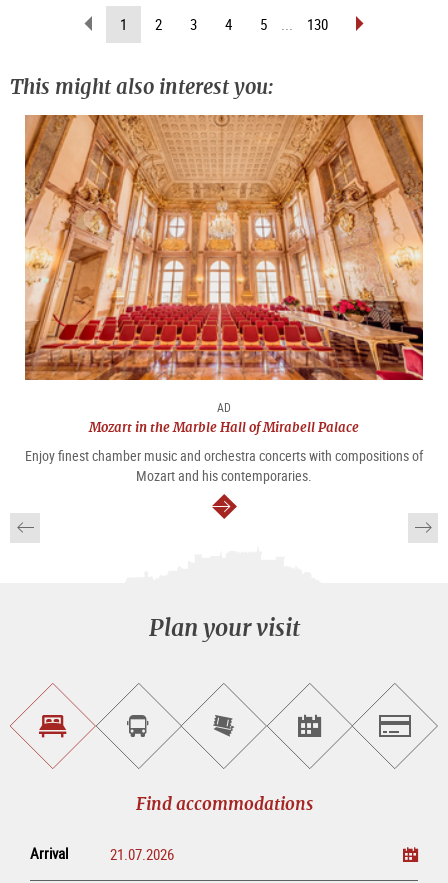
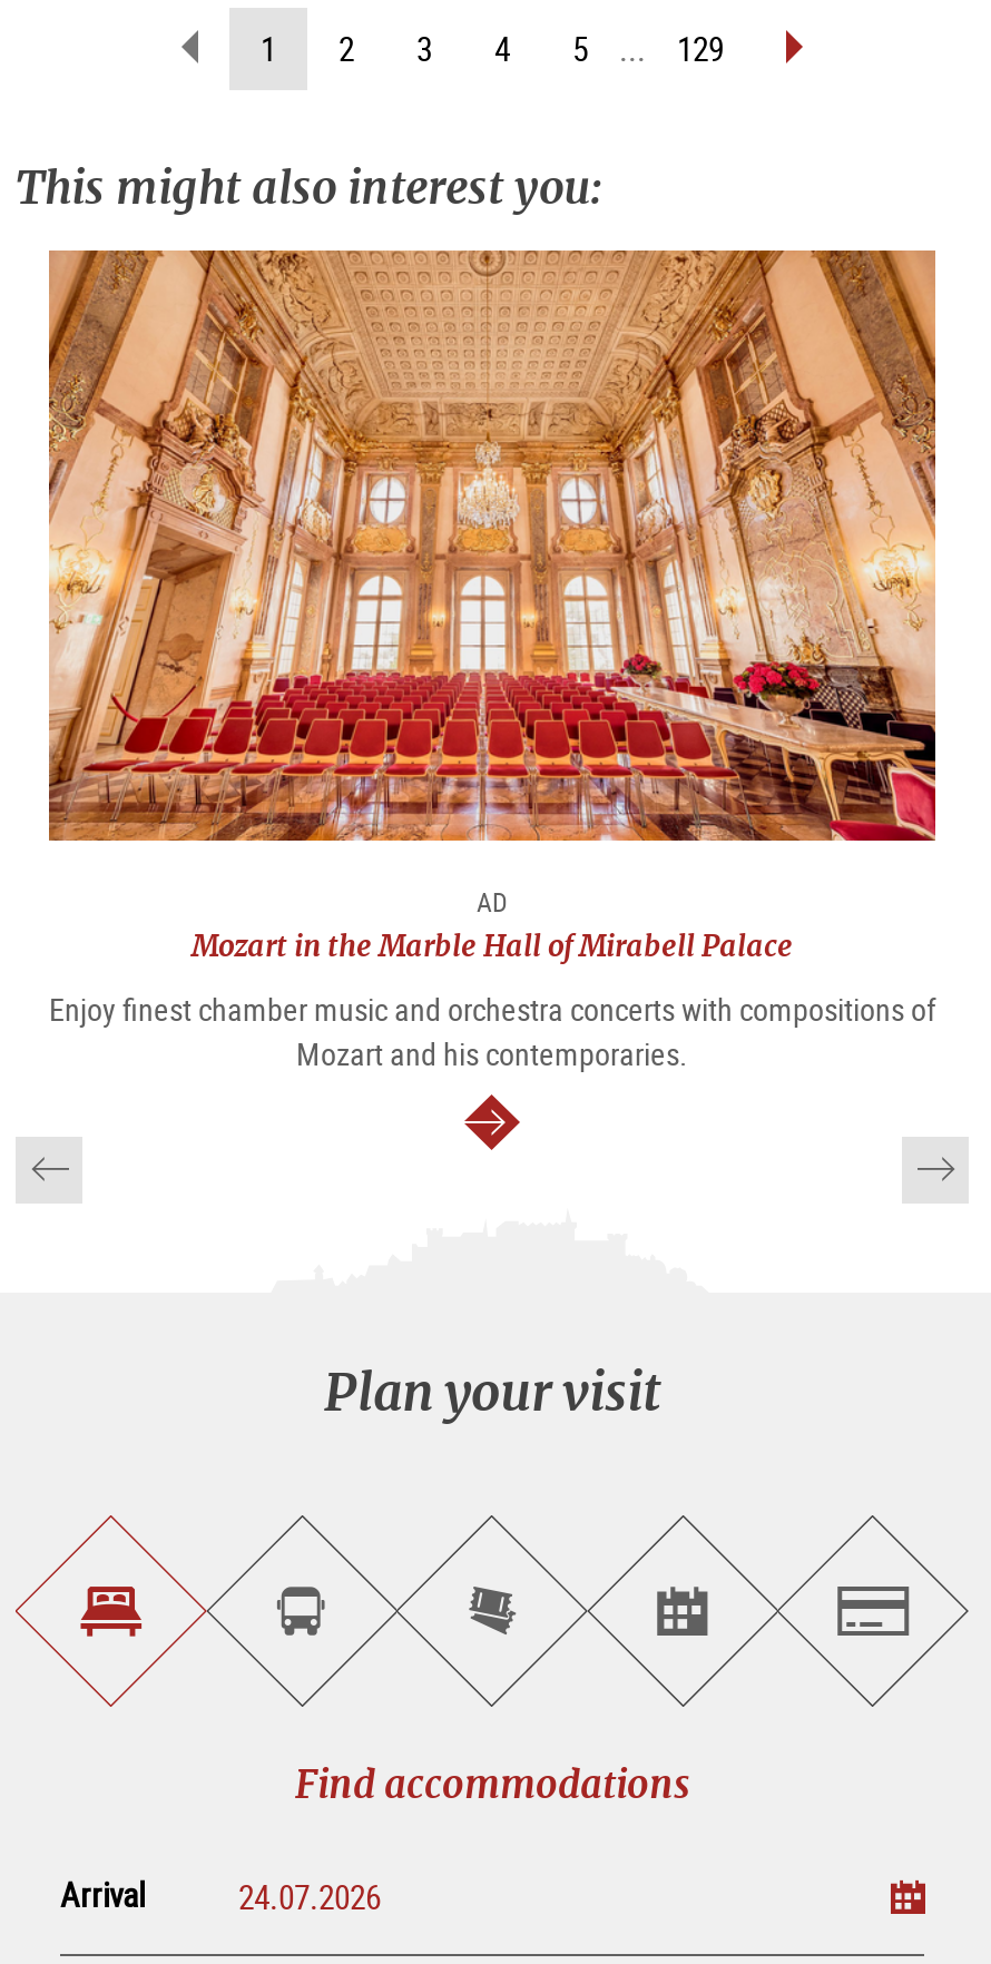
- 130
+ 129
